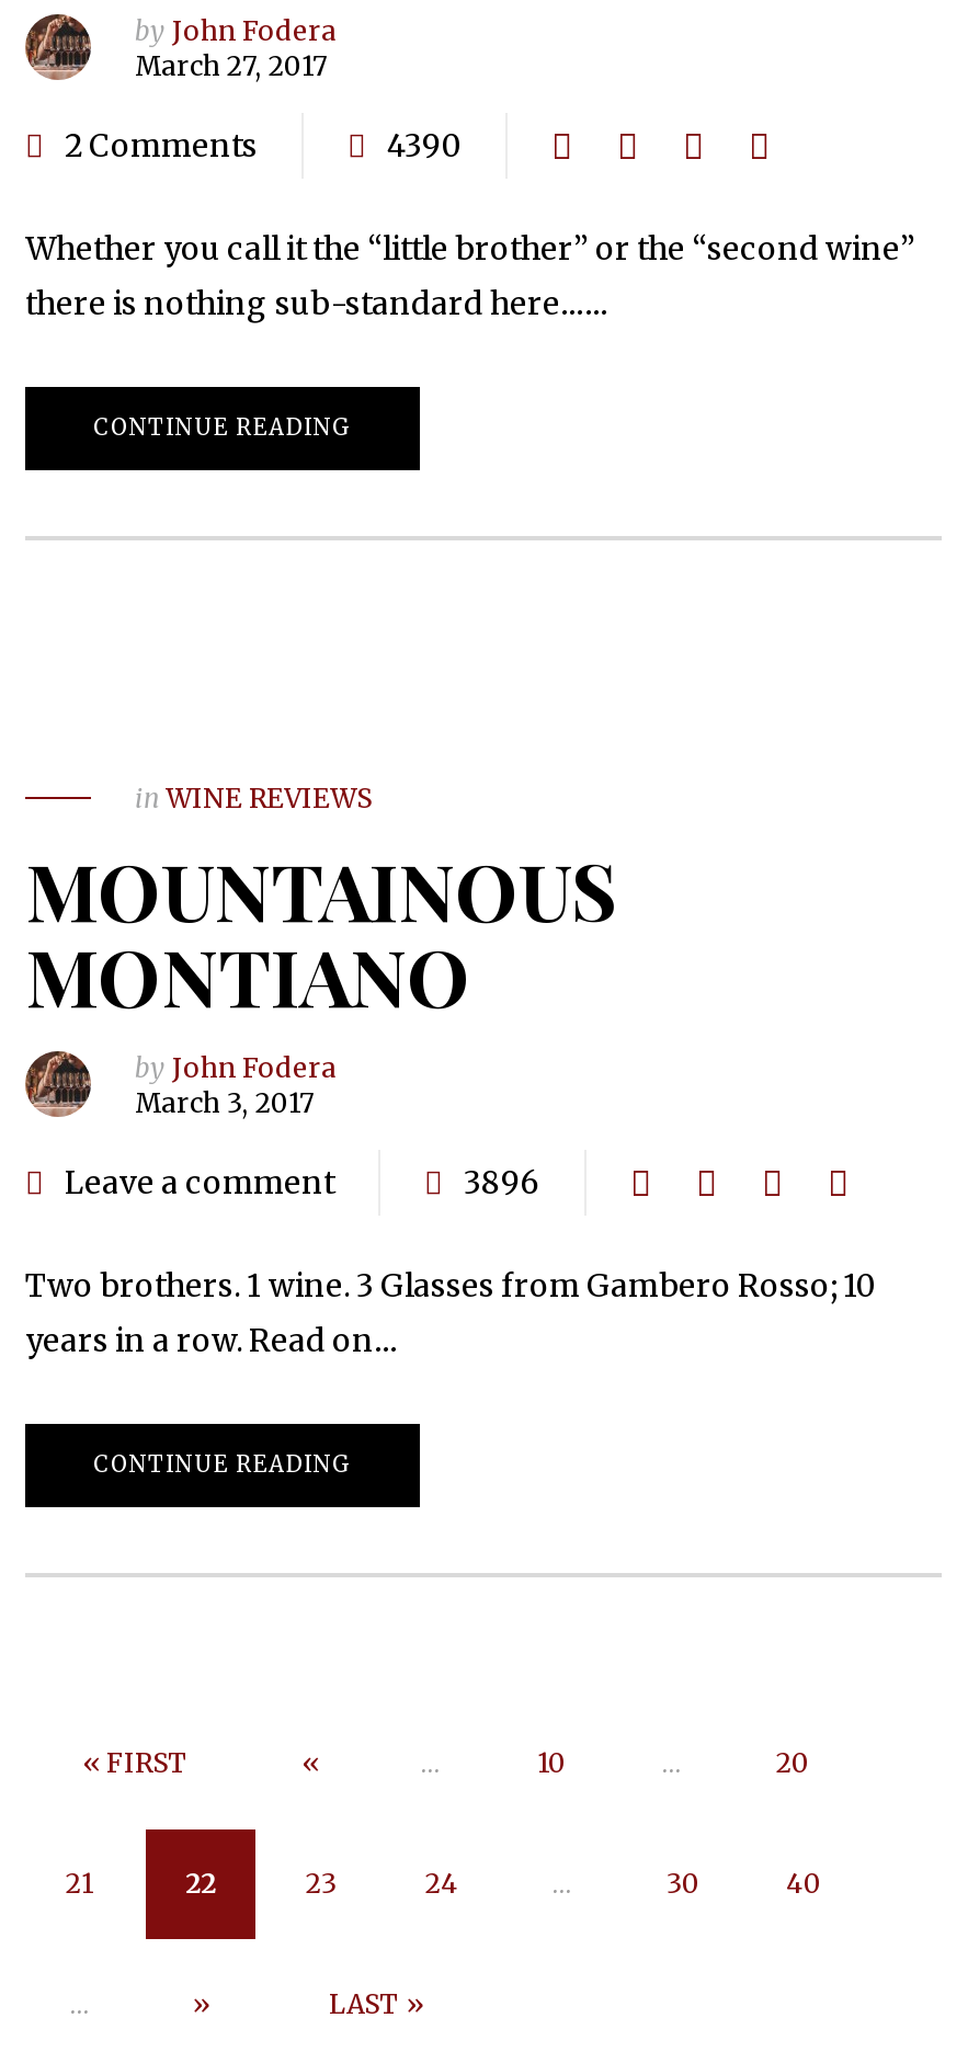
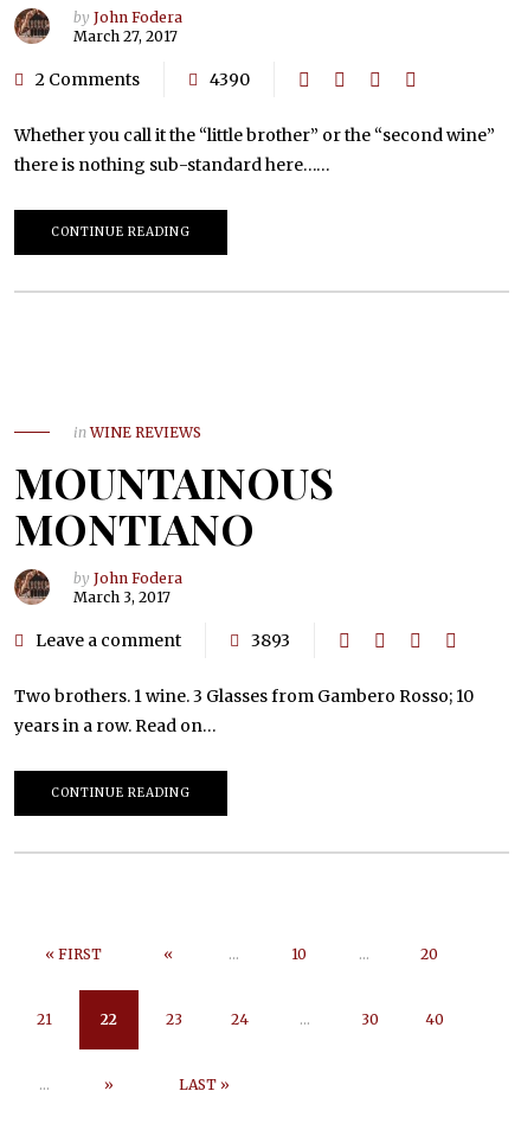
- 3896
+ 3893
